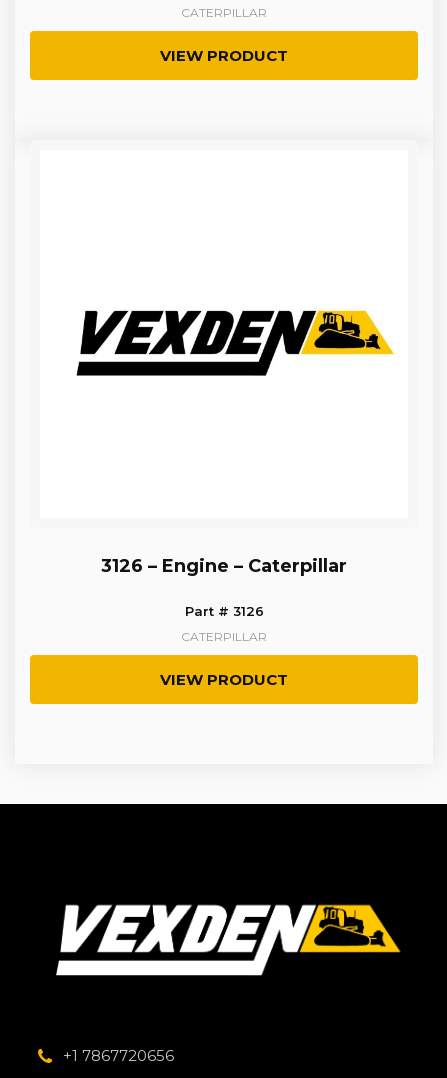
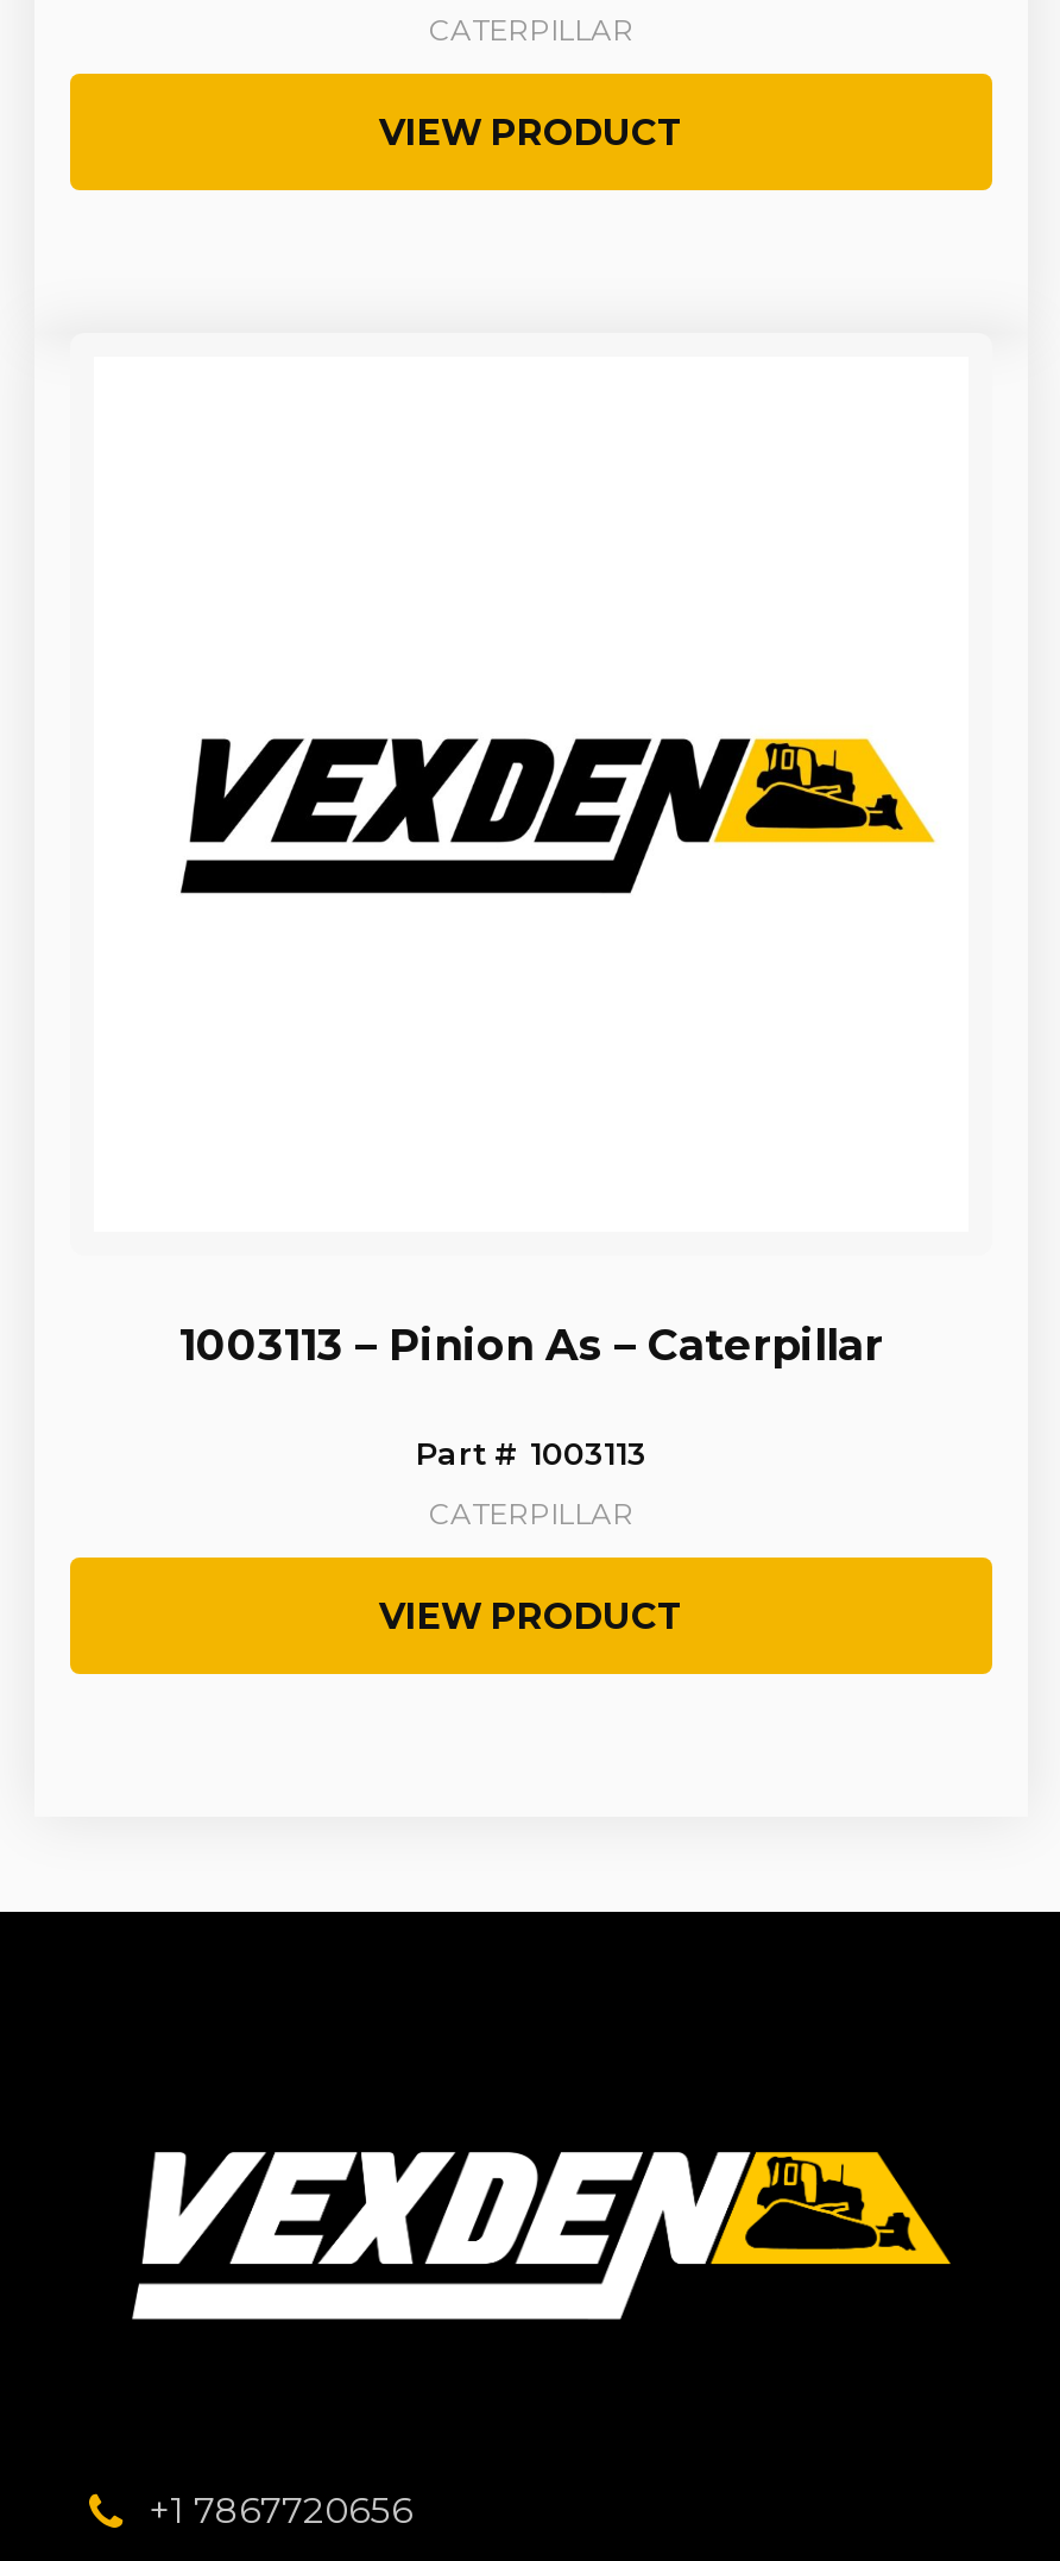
- 3126 – Engine – Caterpillar
+ 1003113 – Pinion As – Caterpillar

- Part # 3126
+ Part # 1003113
